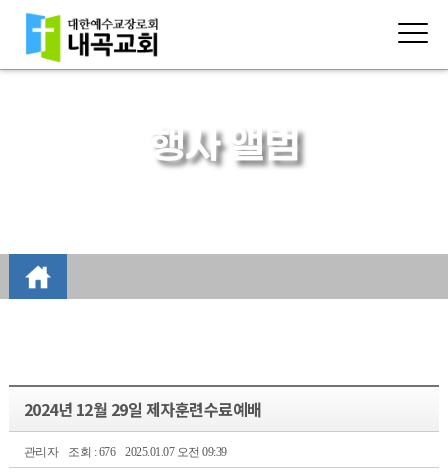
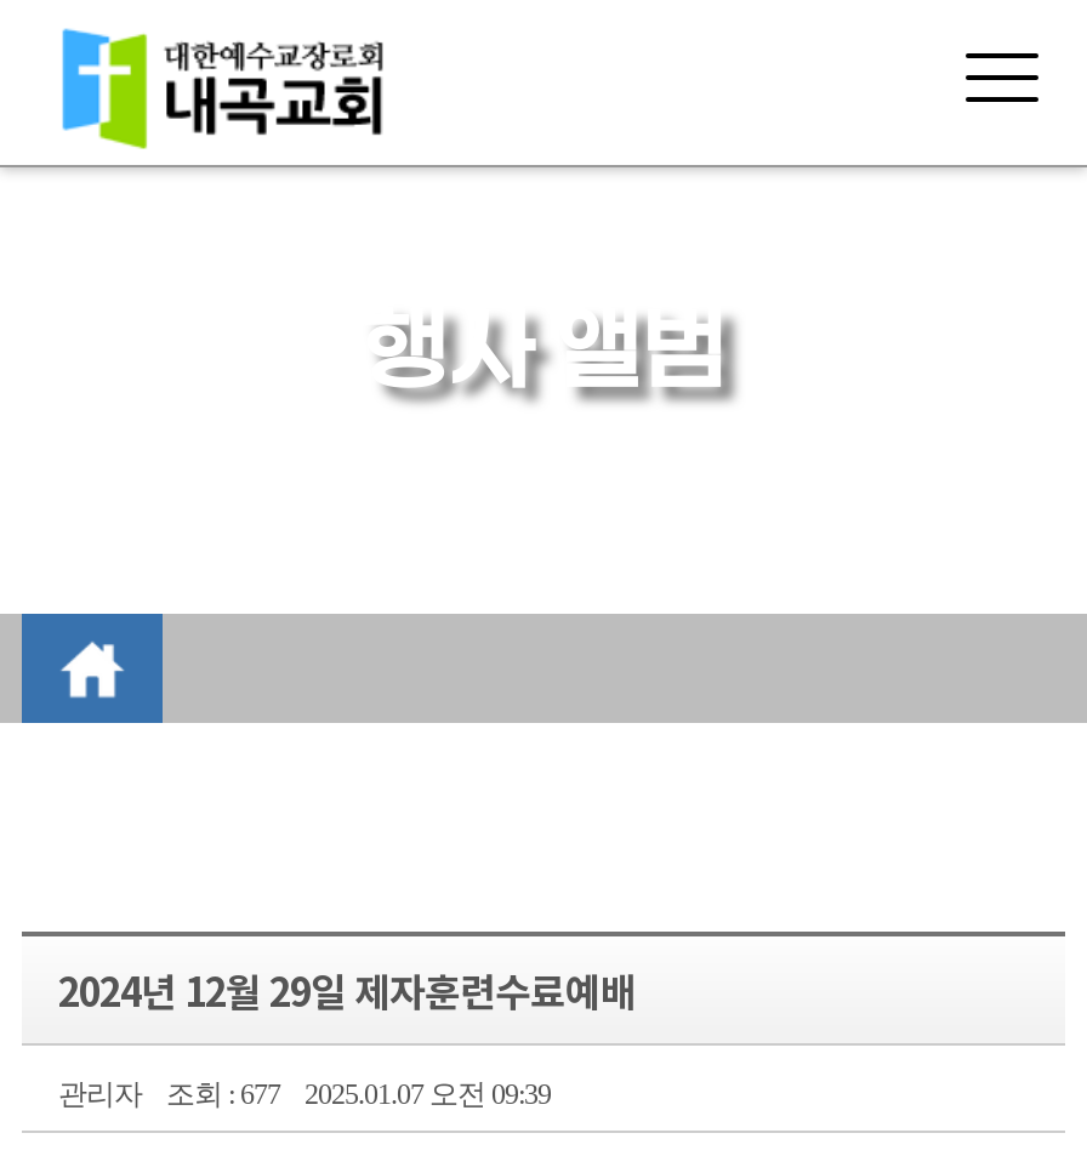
- 관리자 조회 : 676 2025.01.07 오전 09:39
+ 관리자 조회 : 677 2025.01.07 오전 09:39
